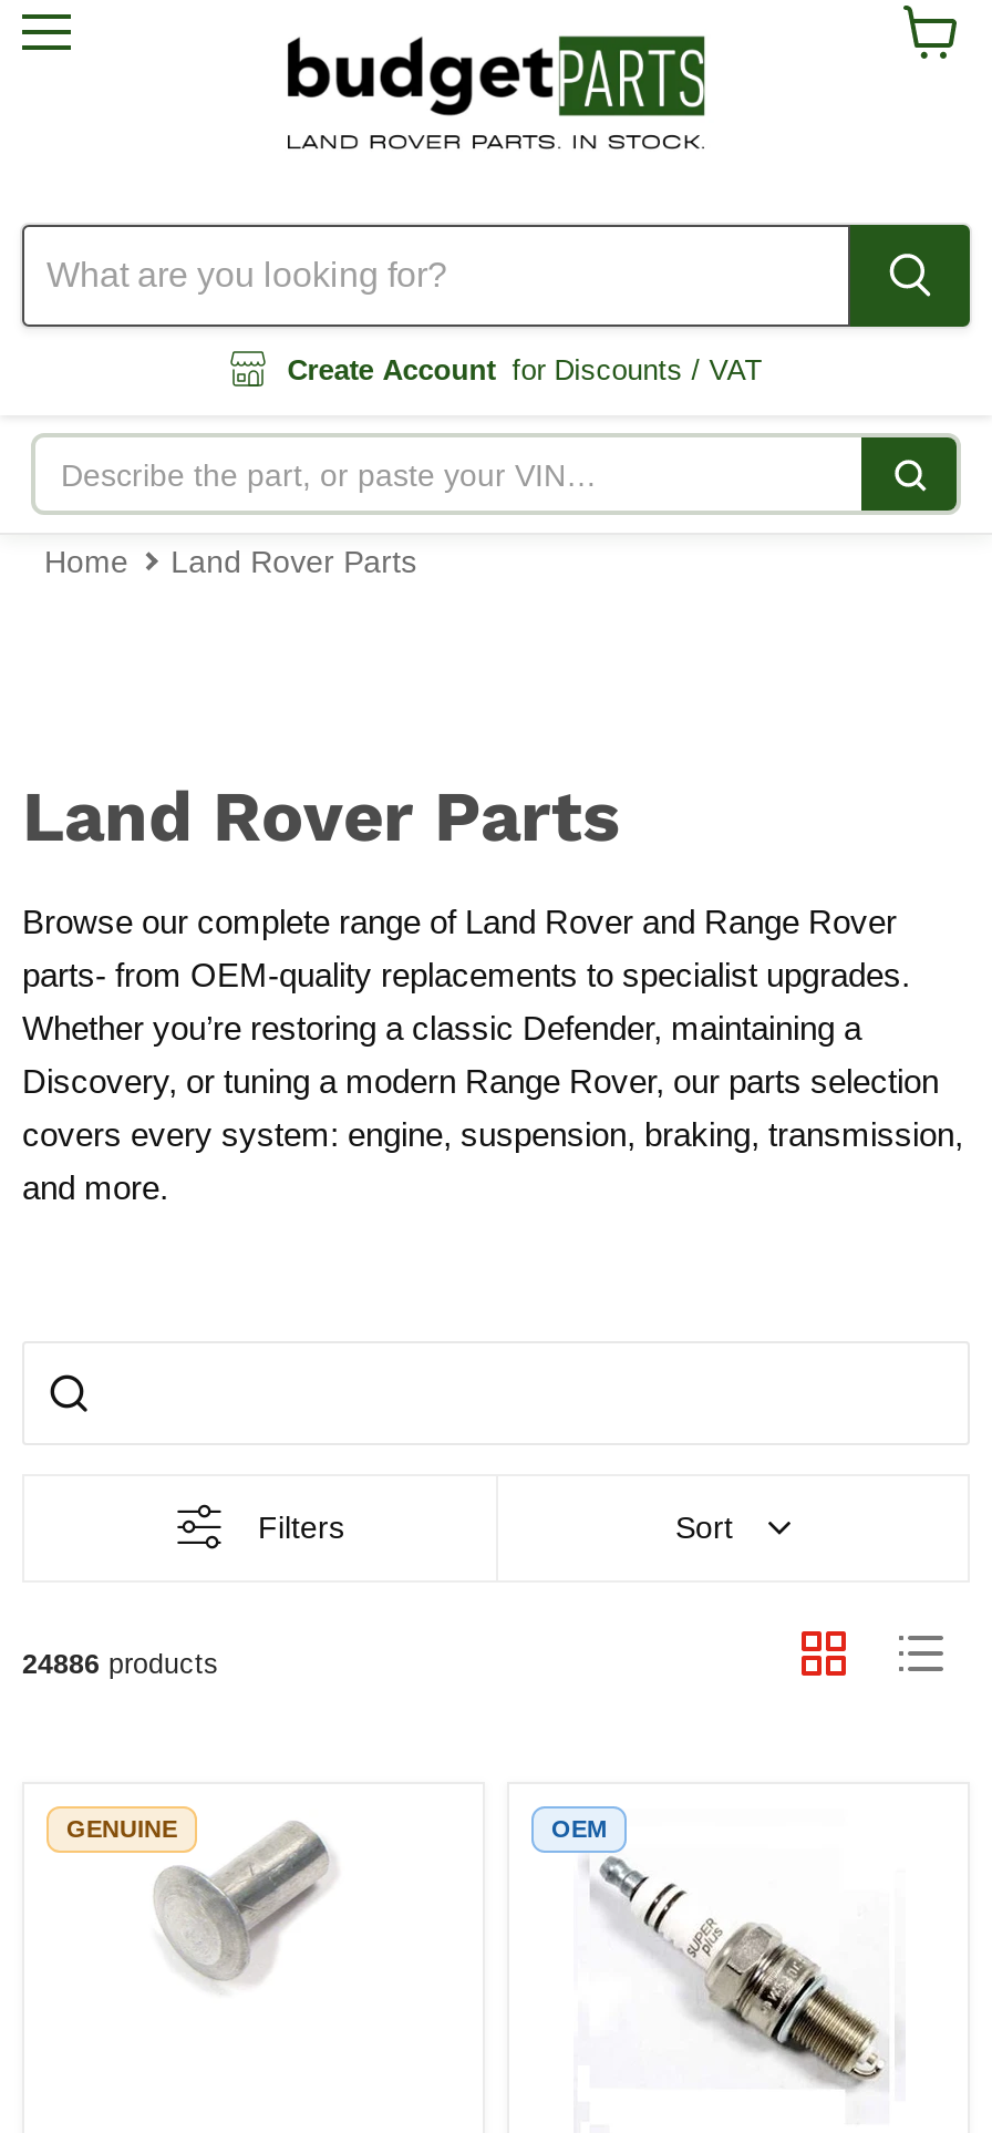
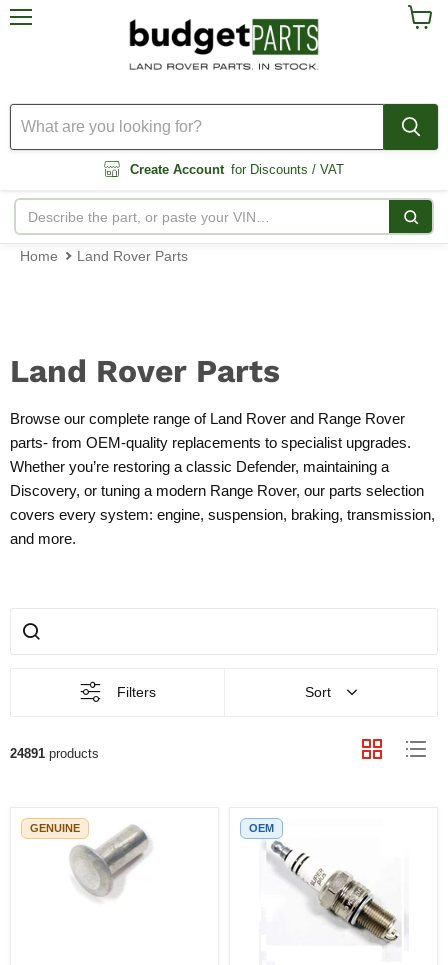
- 24886 products
+ 24891 products
